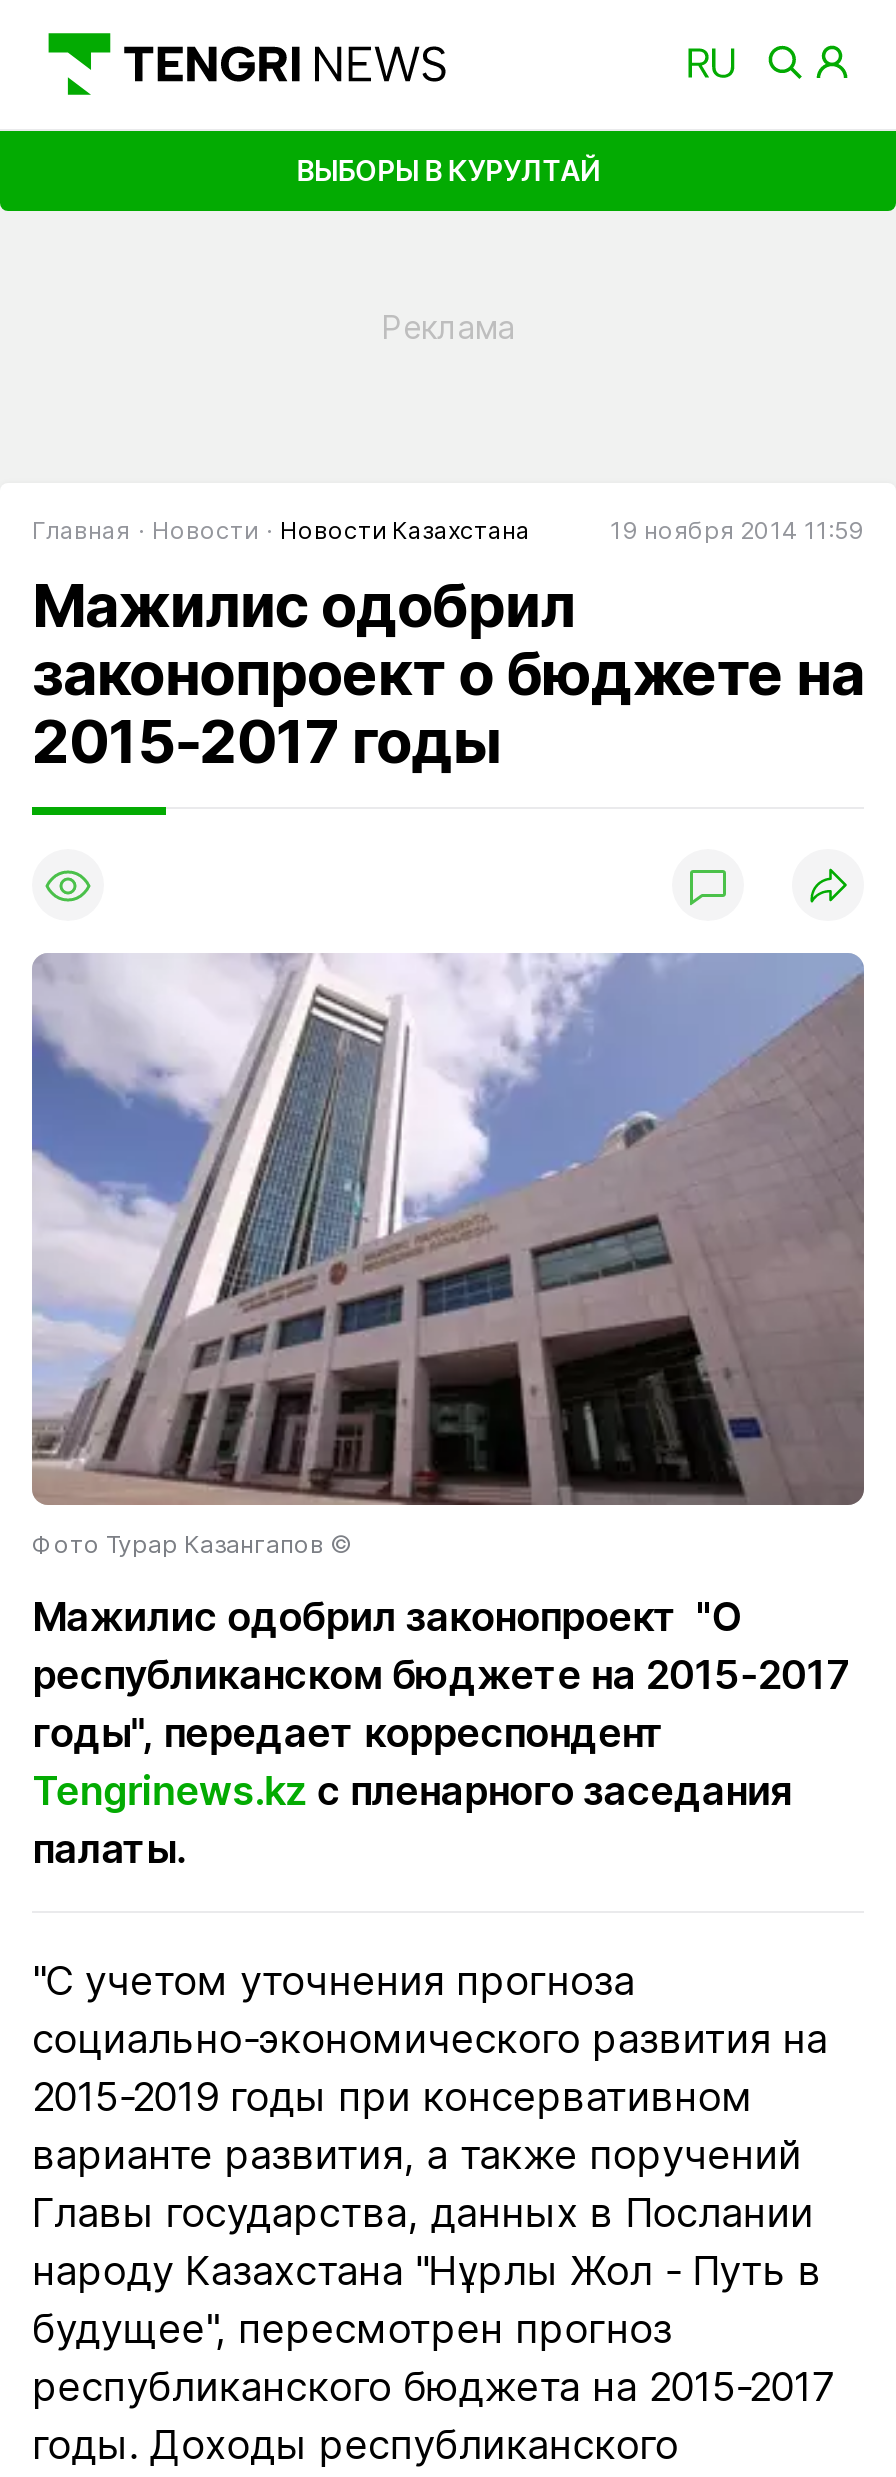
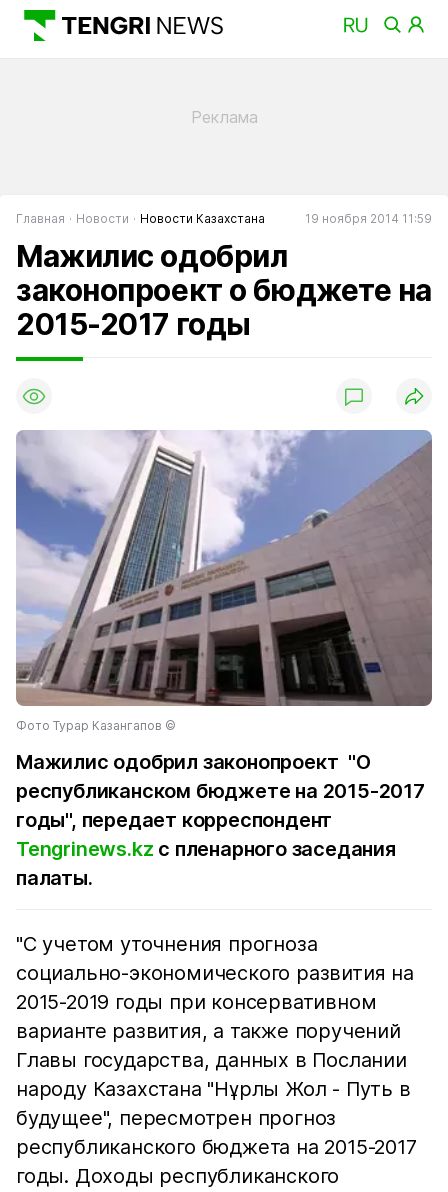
- ВЫБОРЫ В КУРУЛТАЙ
